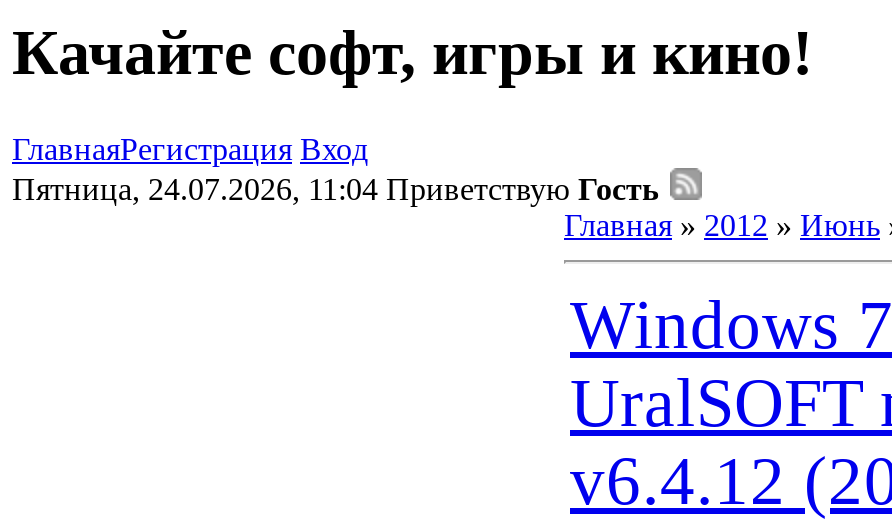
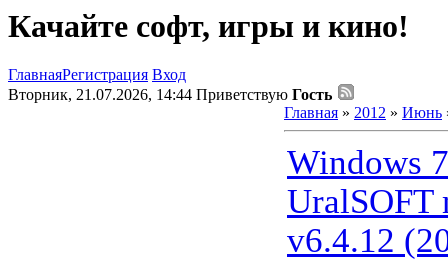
- Пятница, 24.07.2026, 11:04 Приветствую Гость
+ Вторник, 21.07.2026, 14:44 Приветствую Гость
